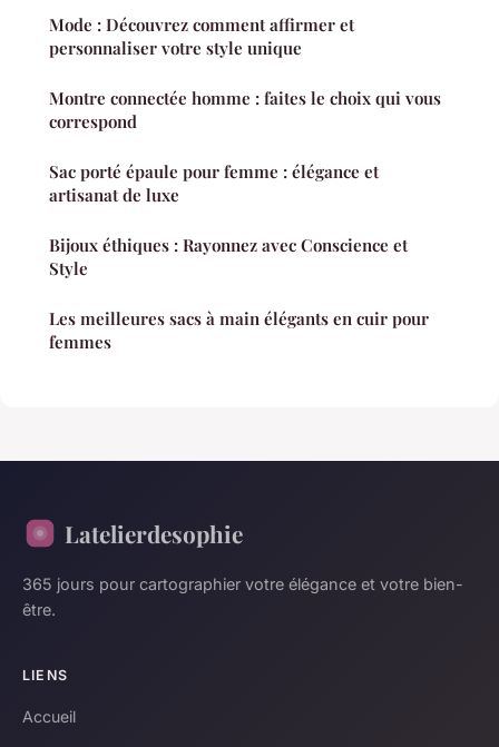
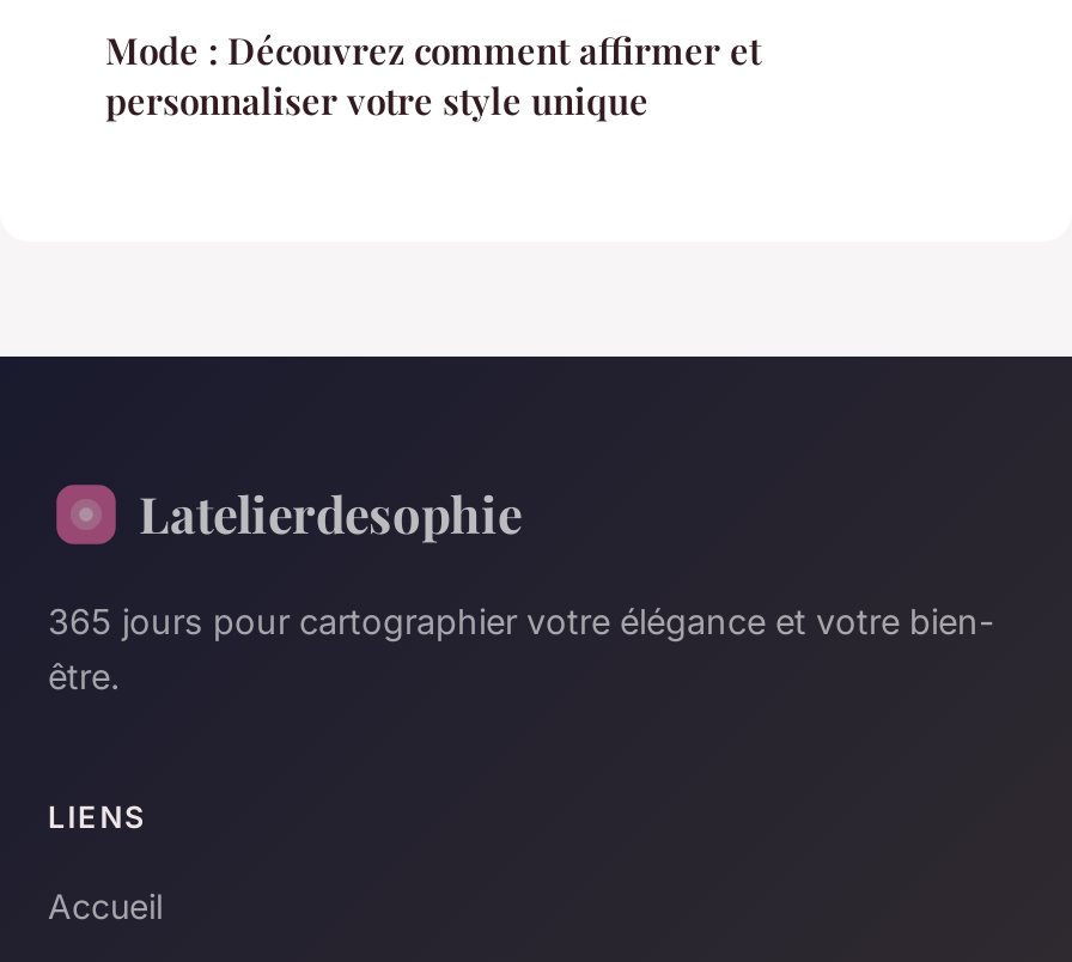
- Montre connectée homme : faites le choix qui vous
- correspond
- Sac porté épaule pour femme : élégance et
- artisanat de luxe
- Bijoux éthiques : Rayonnez avec Conscience et
- Style
- Les meilleures sacs à main élégants en cuir pour
- femmes
